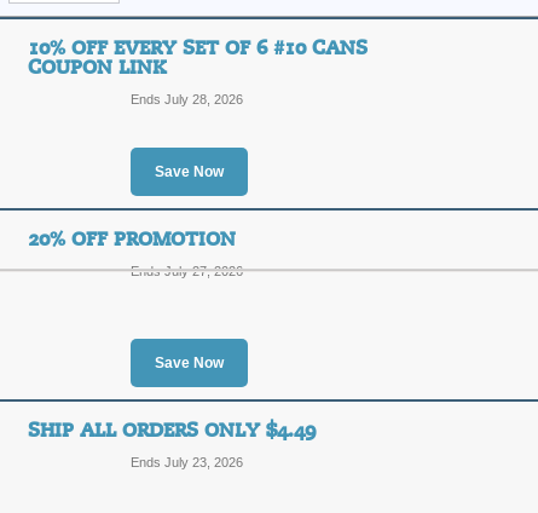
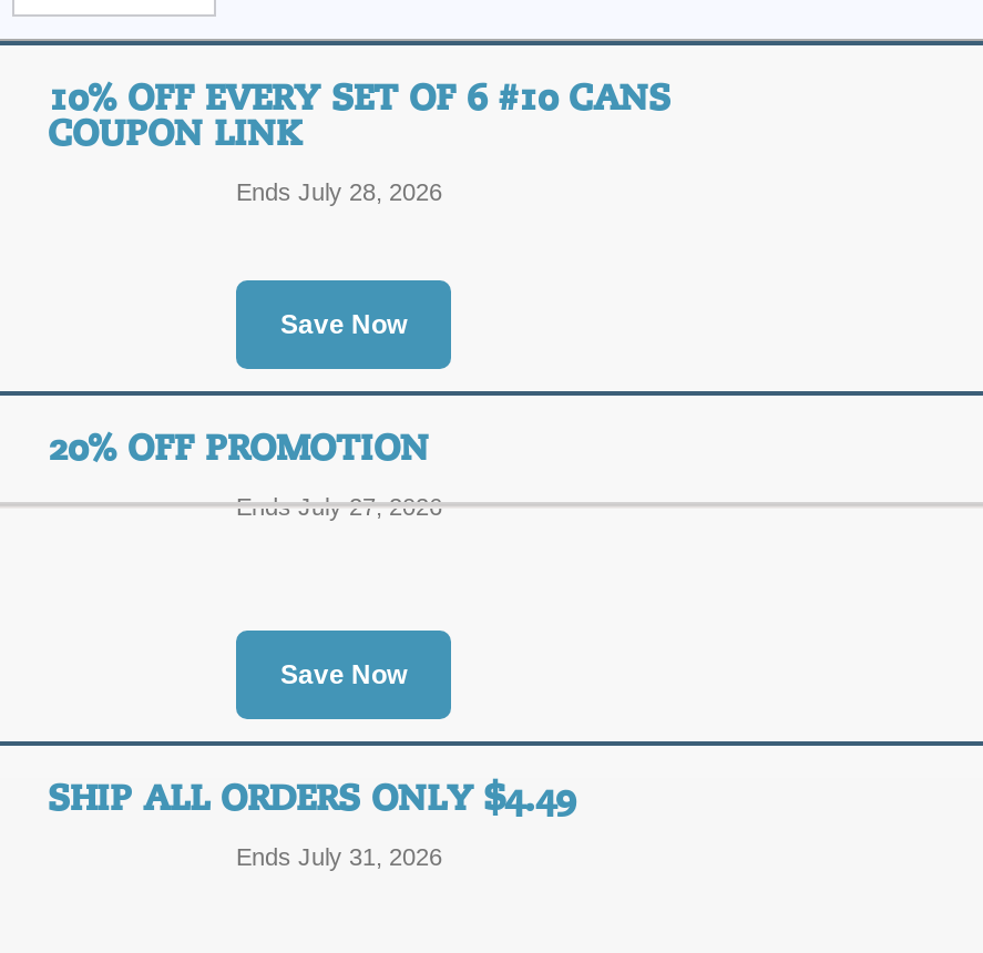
- Ends July 23, 2026
+ Ends July 31, 2026
